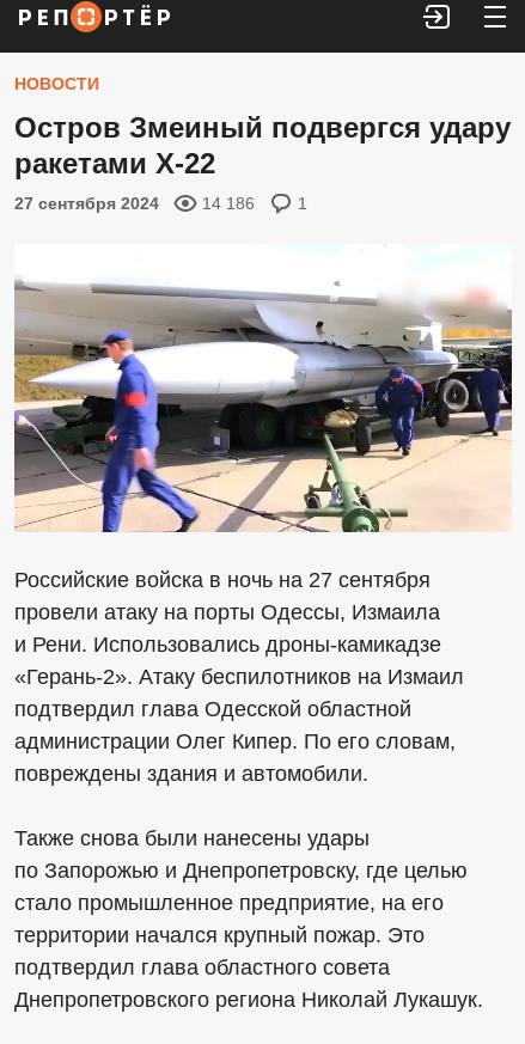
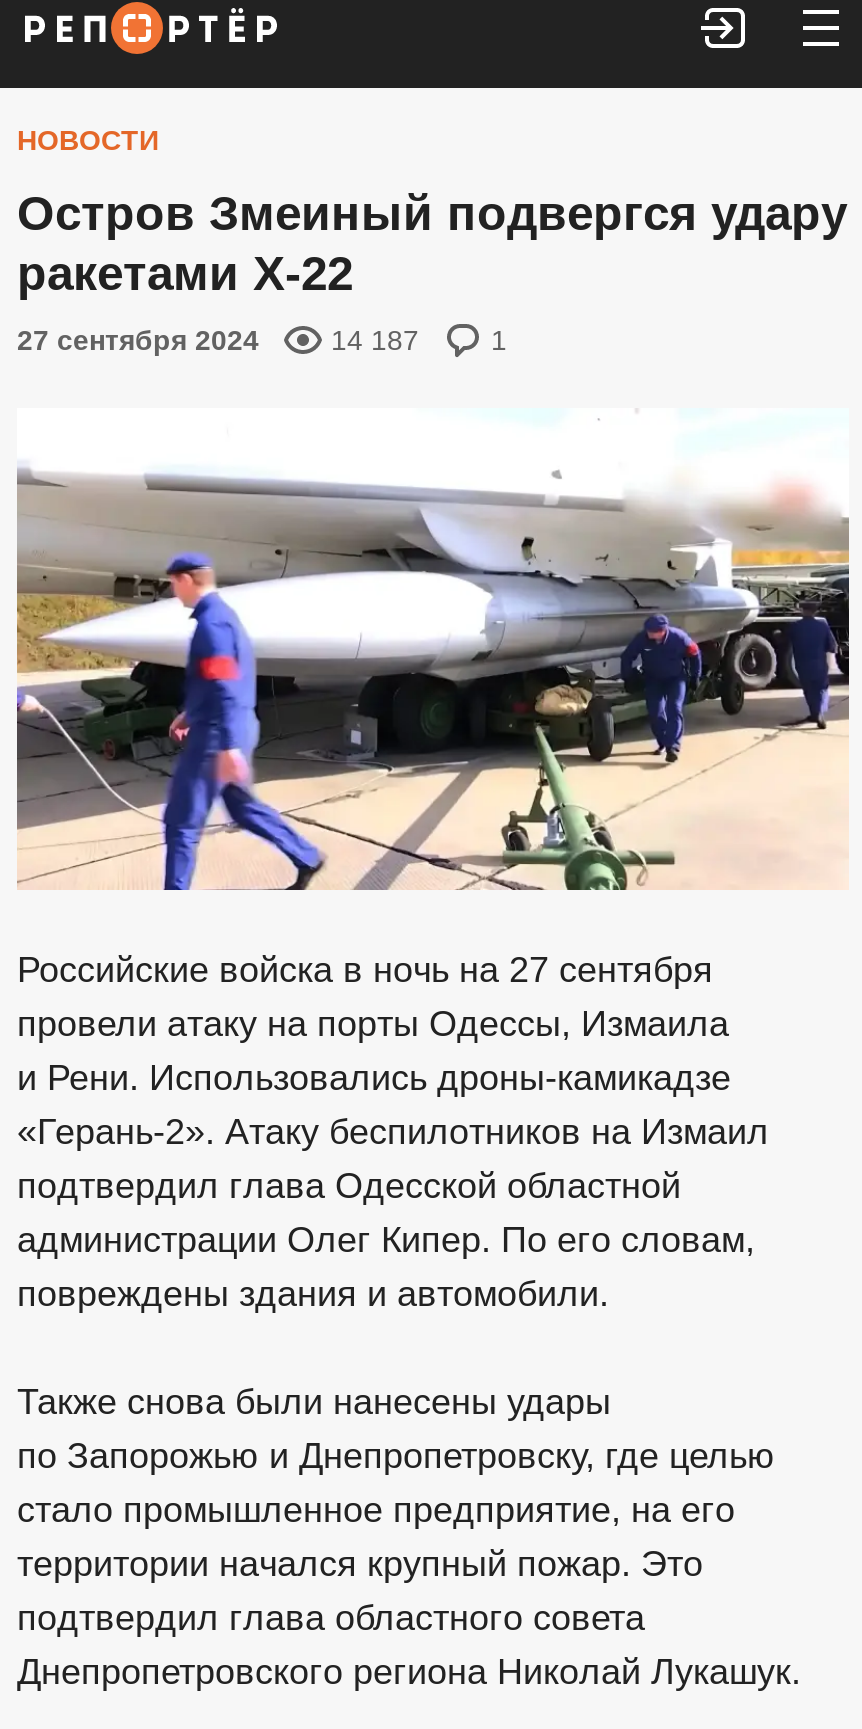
- 14 186
+ 14 187
